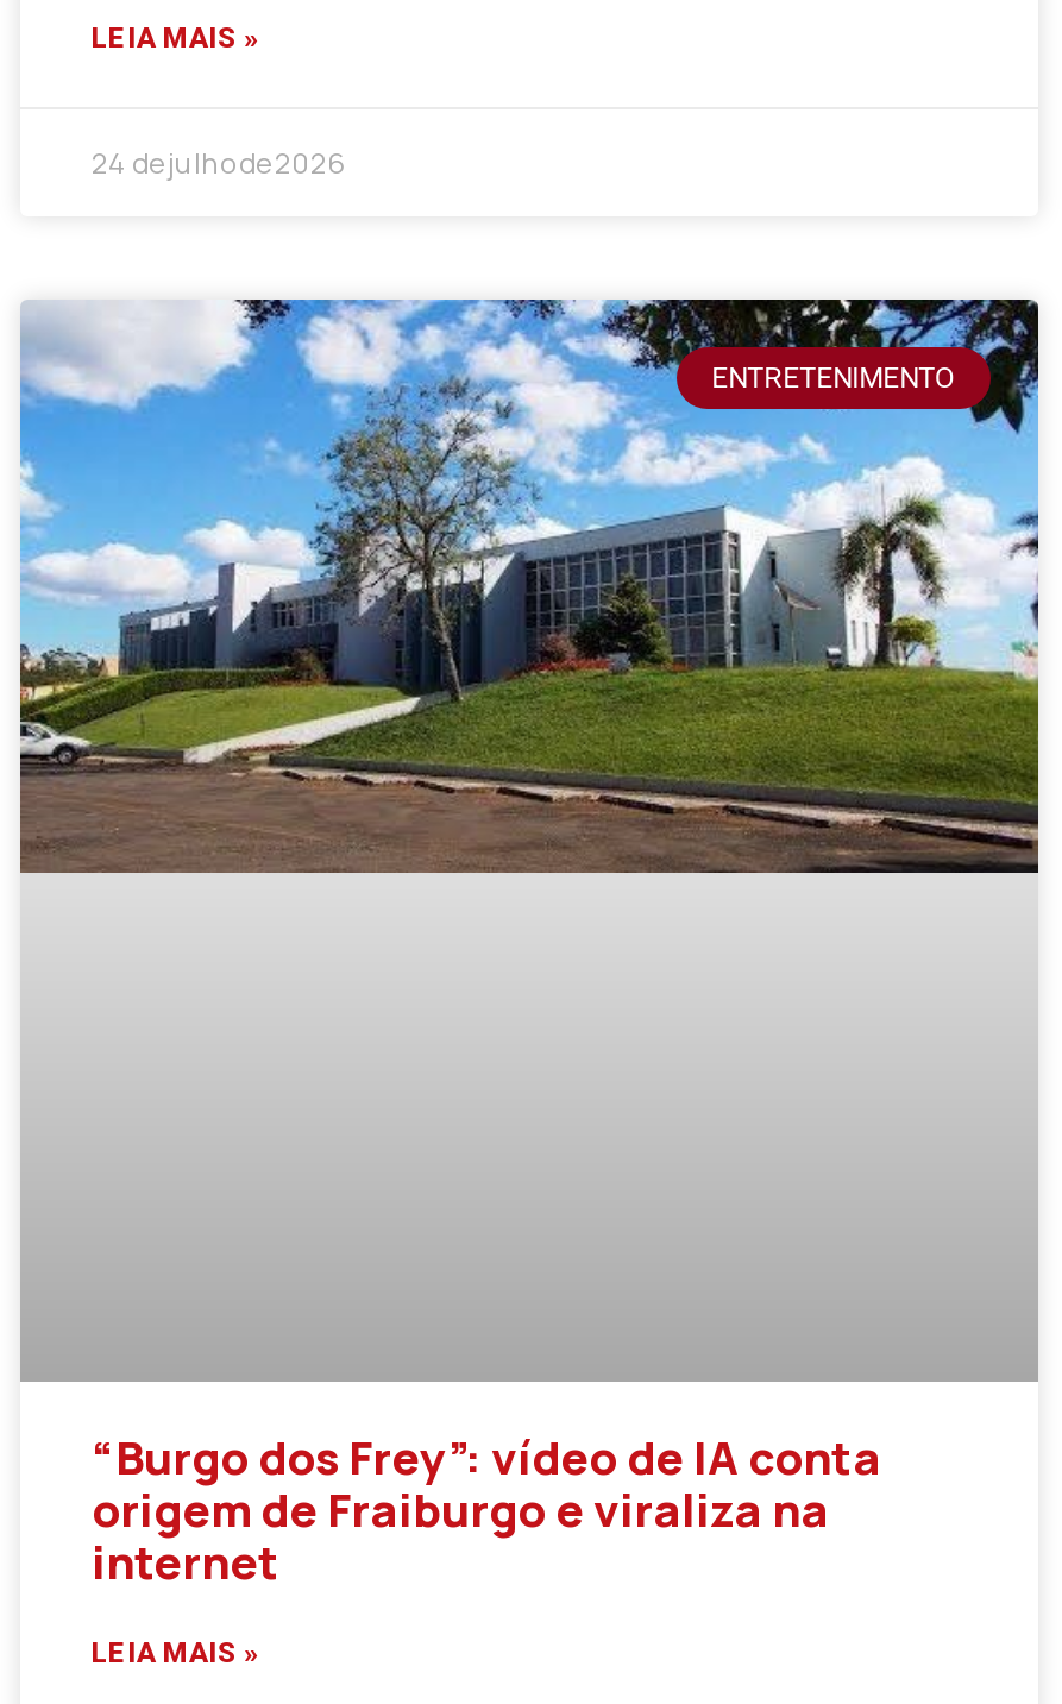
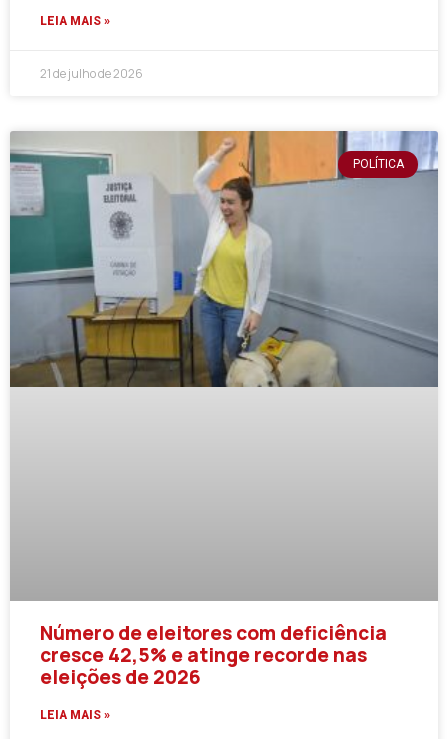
- 24 de julho de 2026
+ 21 de julho de 2026

- [image]
- ENTRETENIMENTO
+ [image]
+ POLÍTICA

- “Burgo dos Frey”: vídeo de IA conta
- origem de Fraiburgo e viraliza na
- internet
+ Número de eleitores com deficiência
+ cresce 42,5% e atinge recorde nas
+ eleições de 2026
